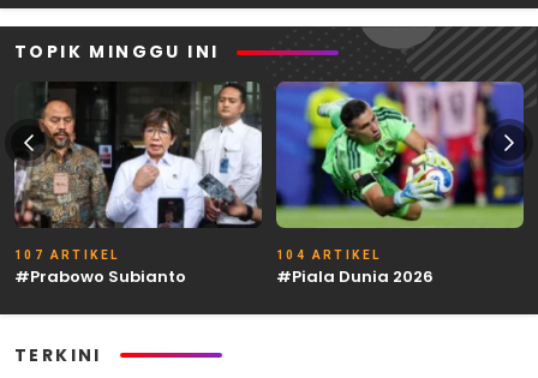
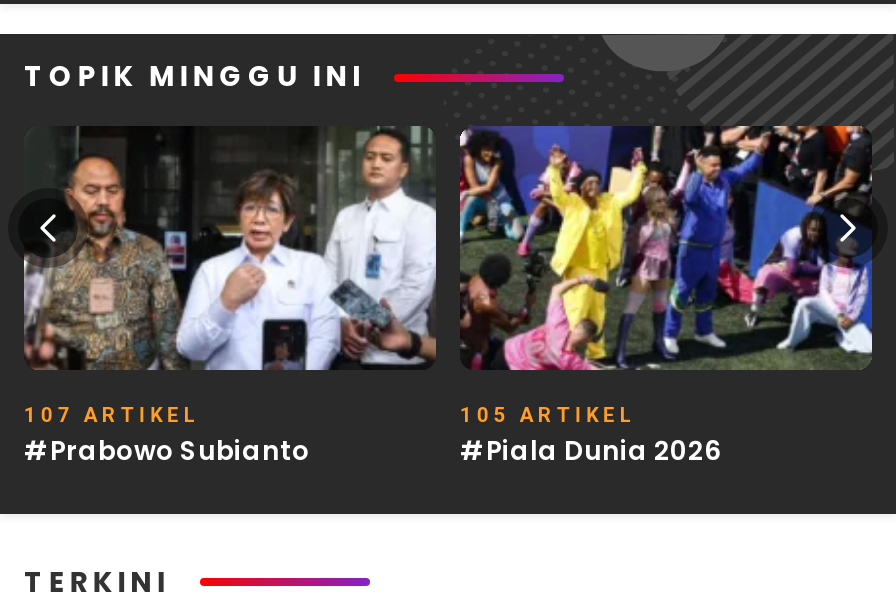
- [image]
- 104 ARTIKEL
+ [image]
+ 105 ARTIKEL
